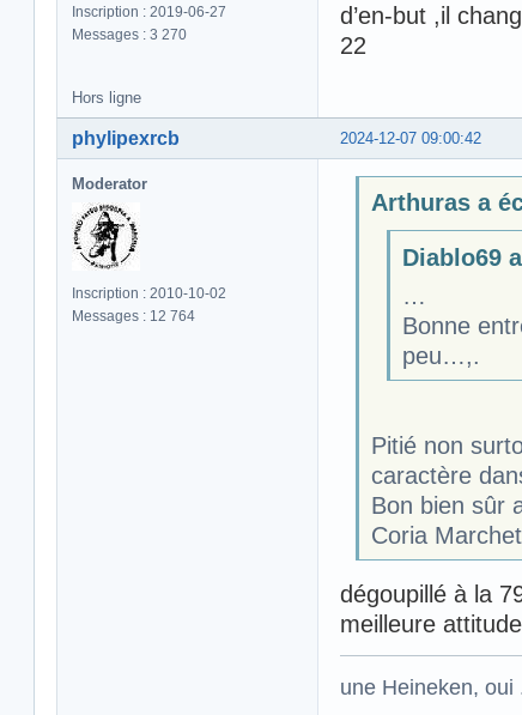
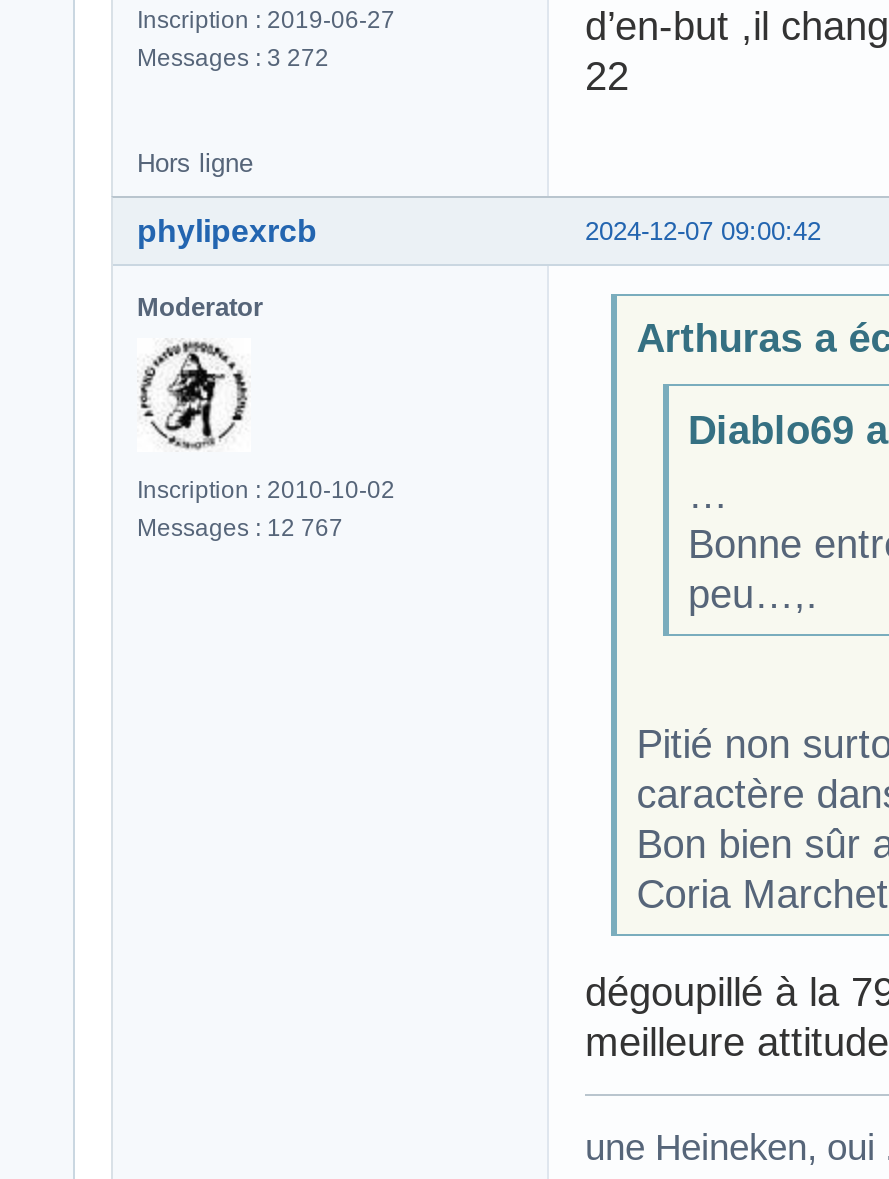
- Messages : 3 270
+ Messages : 3 272

- Messages : 12 764
+ Messages : 12 767
